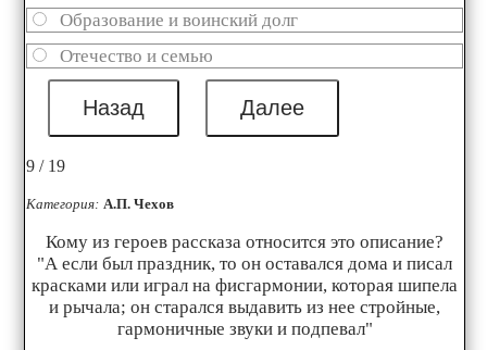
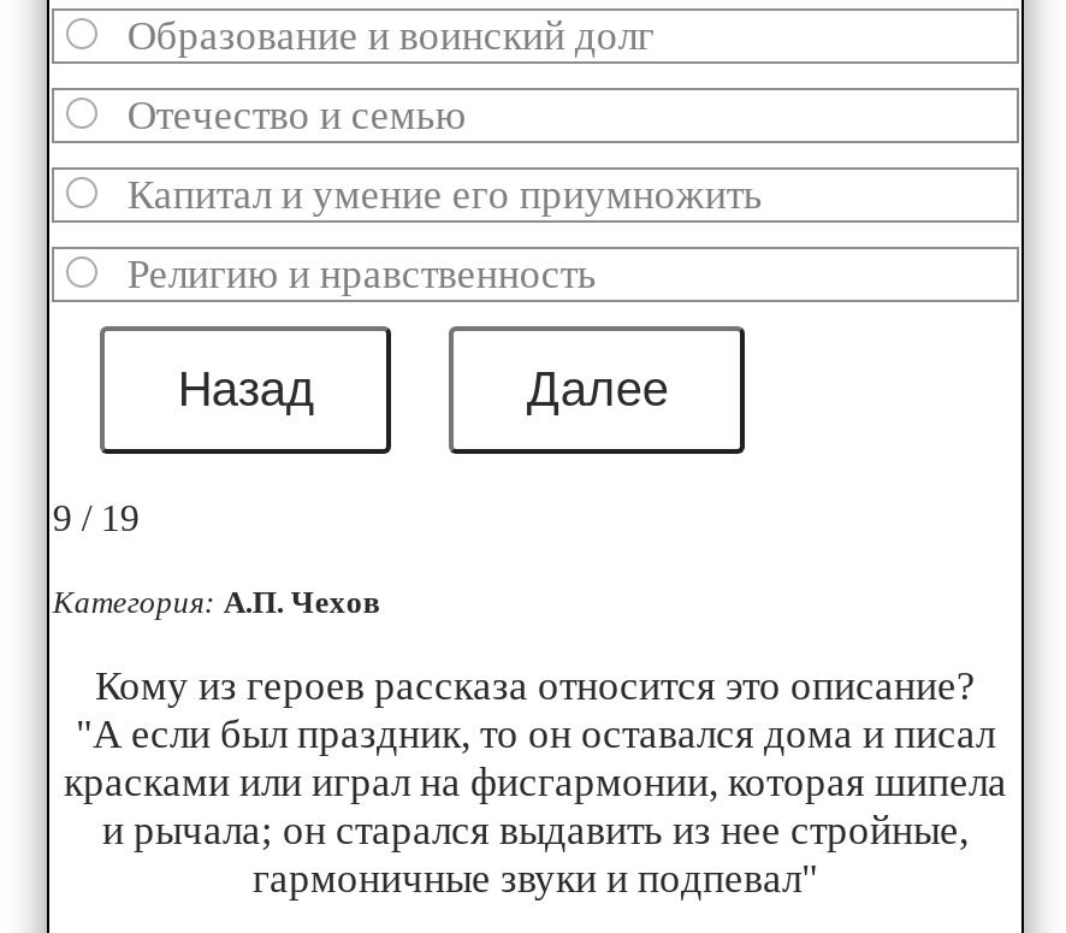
+ Капитал и умение его приумножить
+ Религию и нравственность
